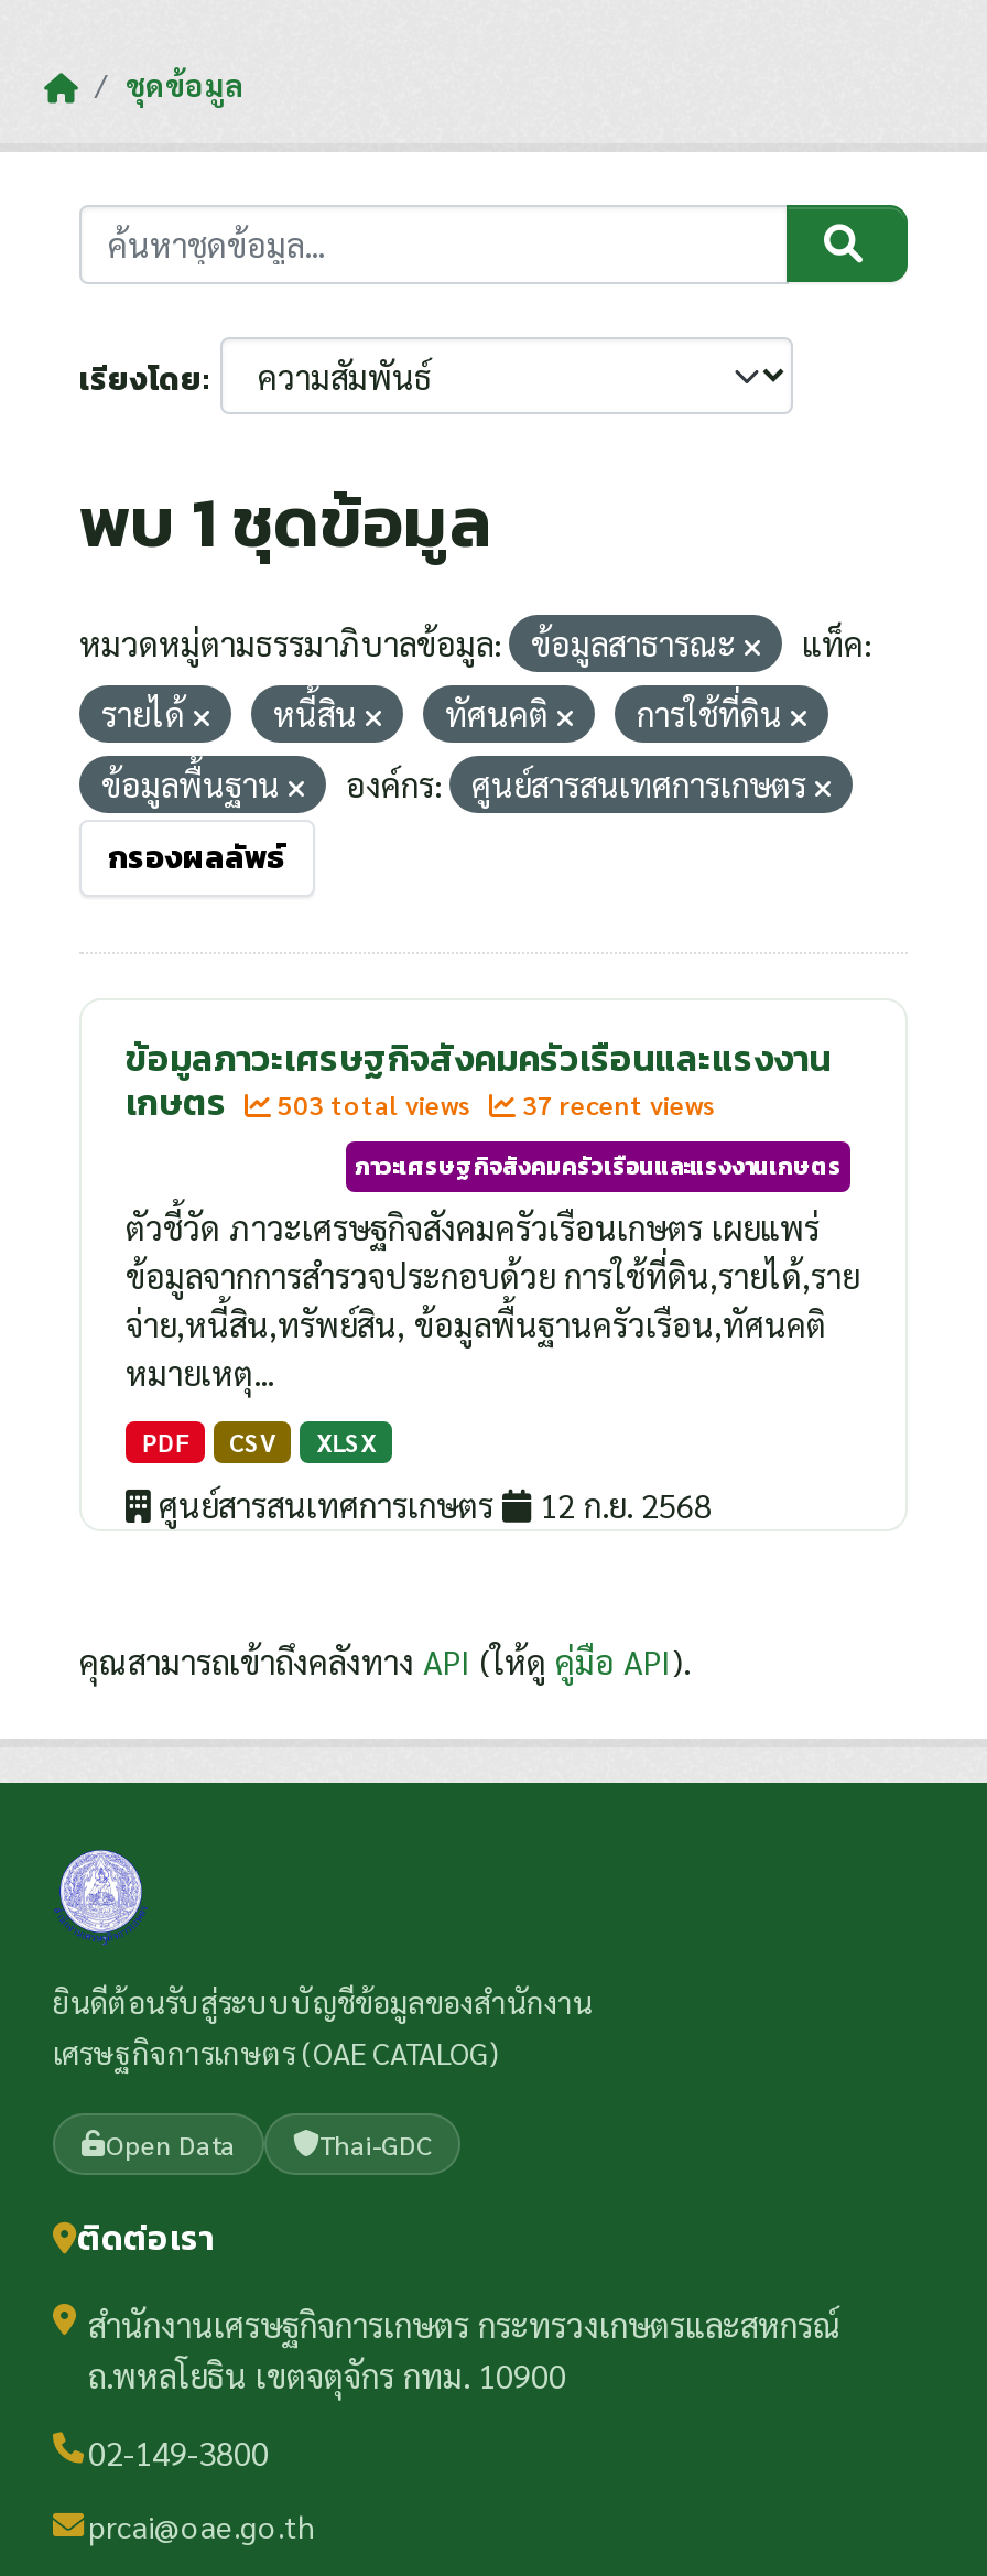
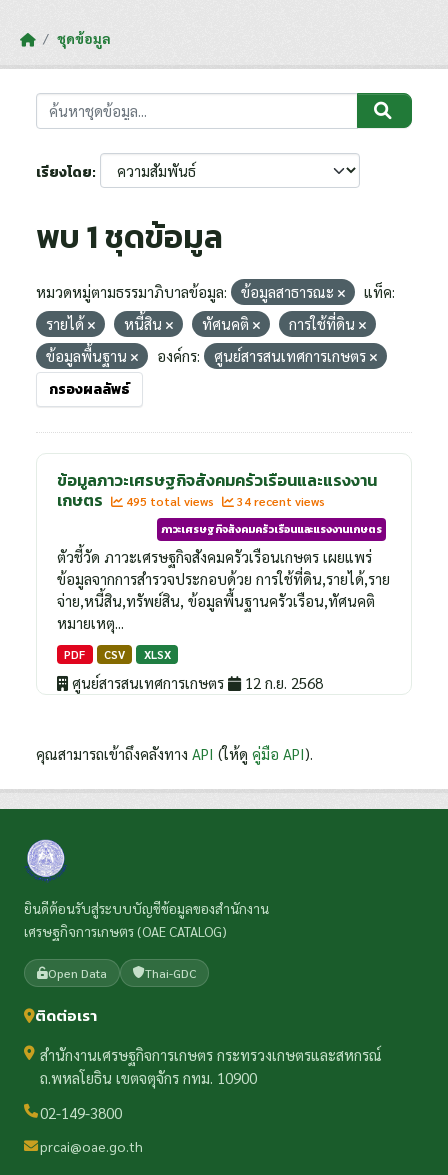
- 503 total views
+ 495 total views

- 37 recent views
+ 34 recent views
